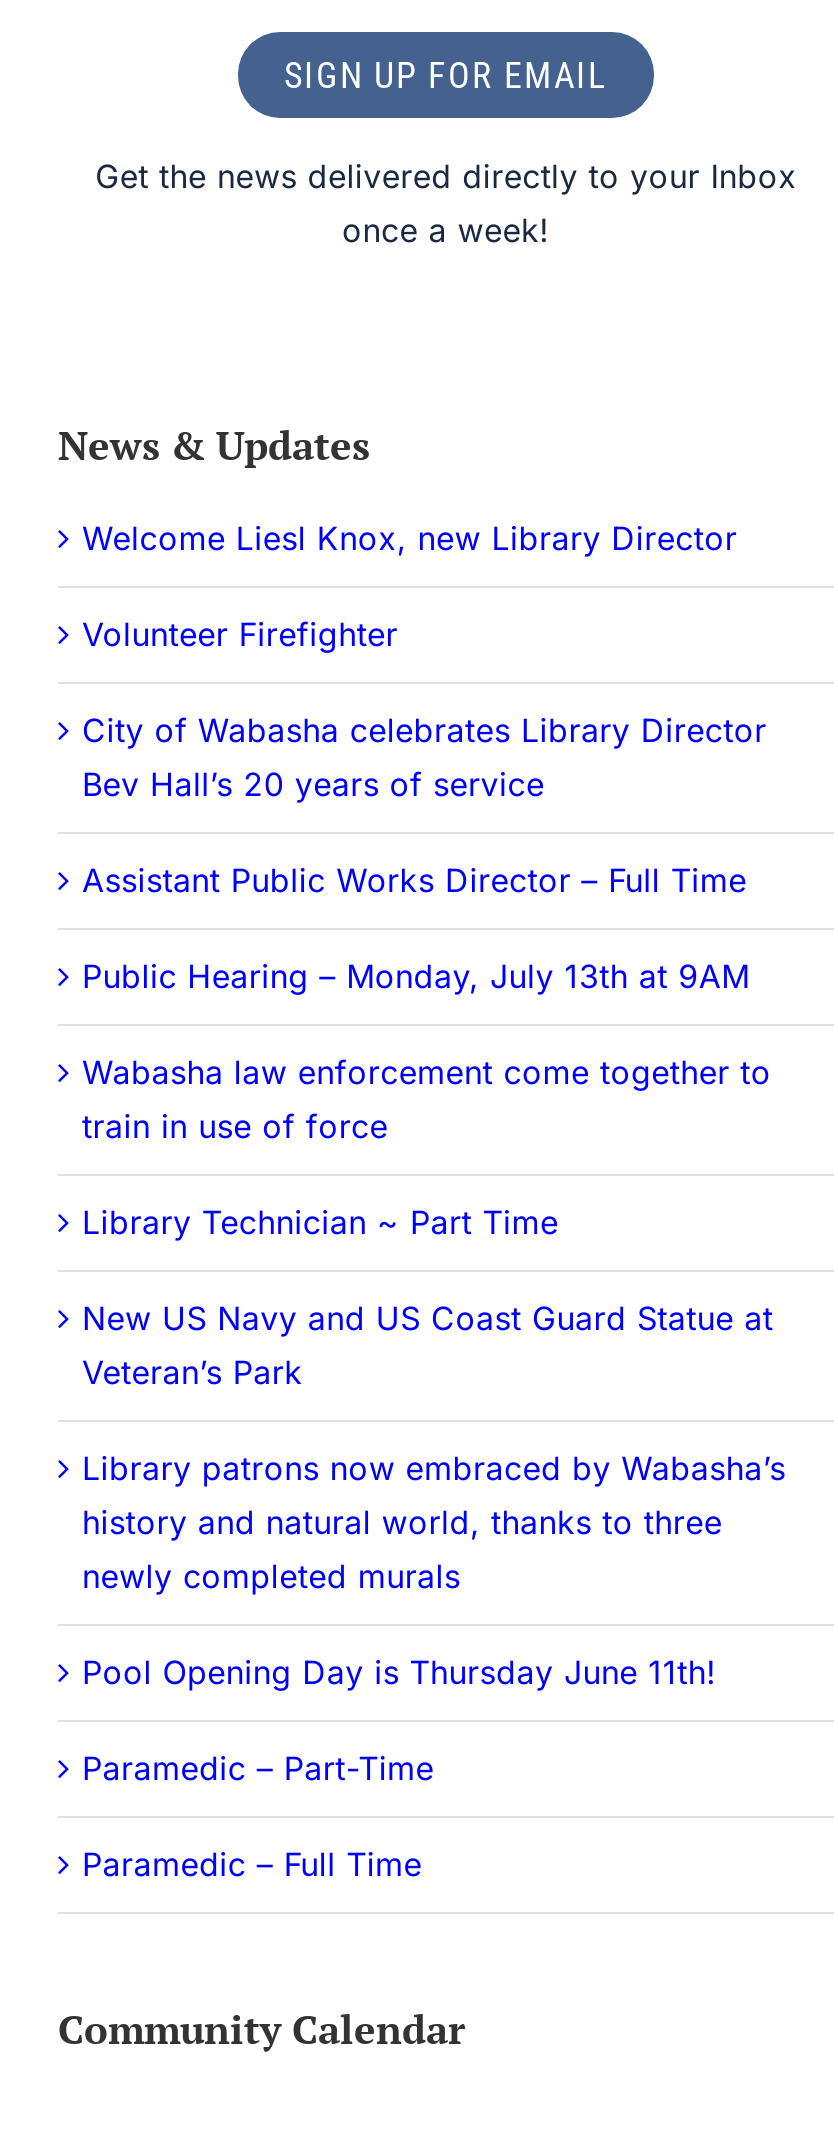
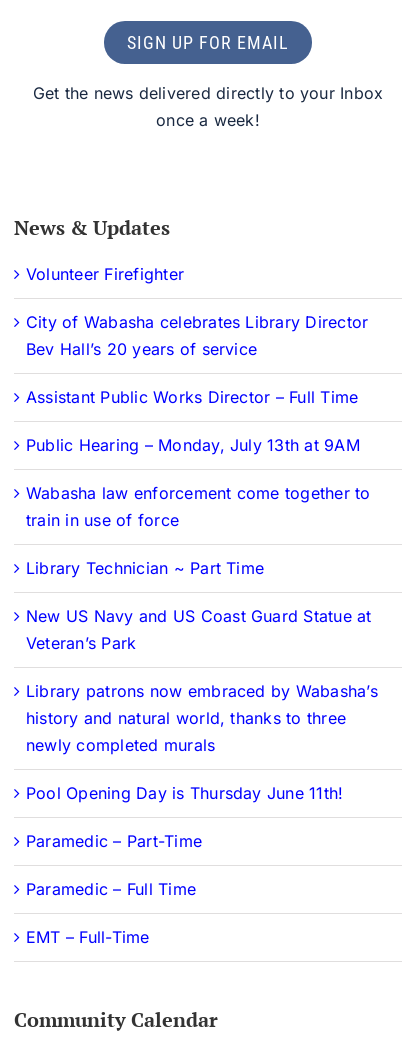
- Welcome Liesl Knox, new Library Director

moved up: Volunteer Firefighter | City of Wabasha celebrates Library Director | Bev Hall’s 20 years of service | ... | Paramedic – Part-Time | Paramedic – Full Time

+ EMT – Full-Time
